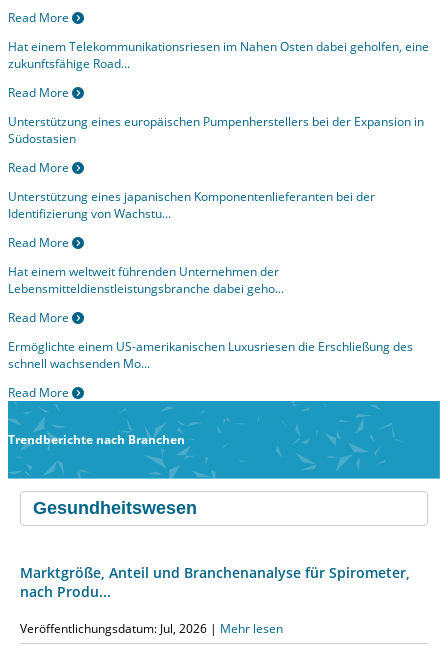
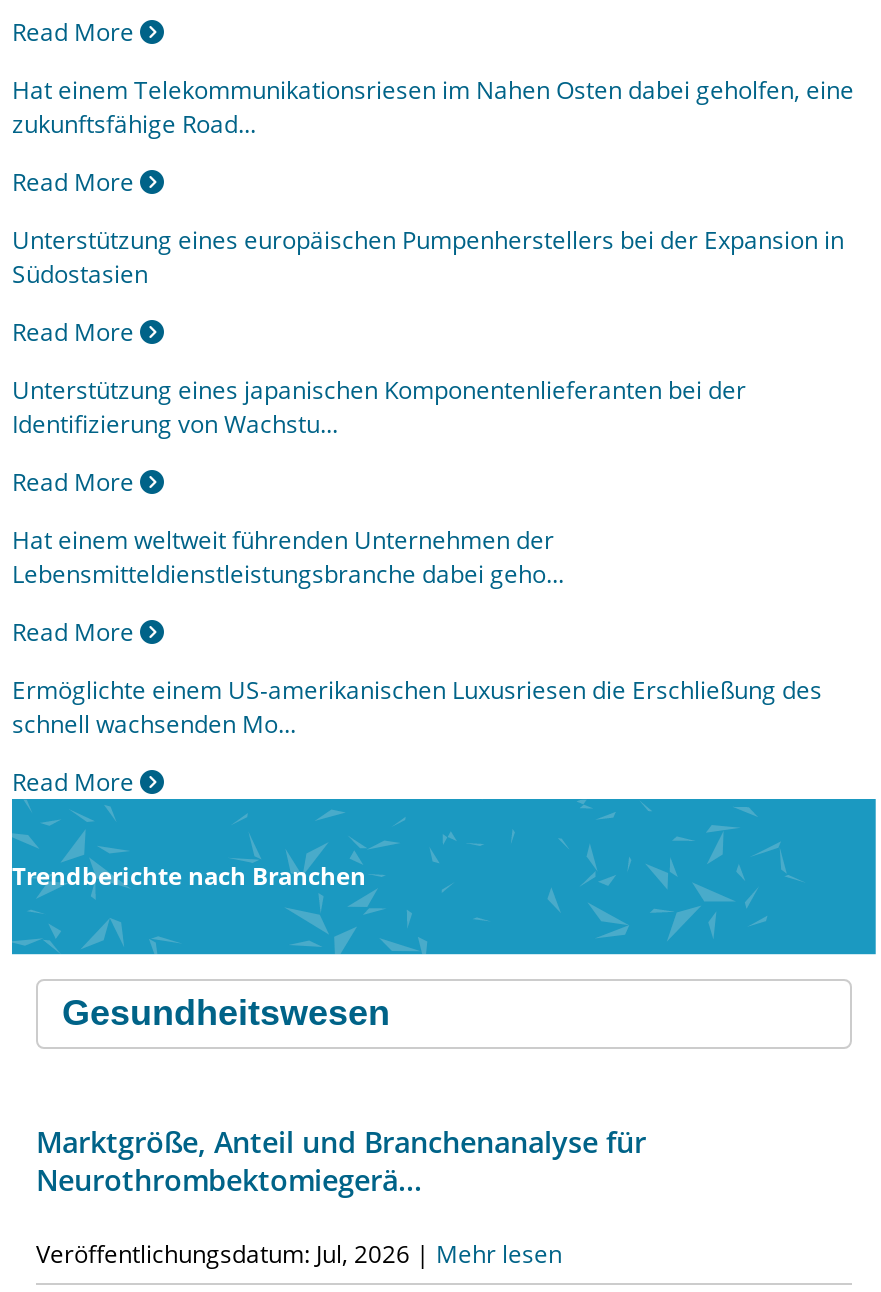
- Marktgröße, Anteil und Branchenanalyse für Spirometer,
- nach Produ...
+ Marktgröße, Anteil und Branchenanalyse für
+ Neurothrombektomiegerä...
